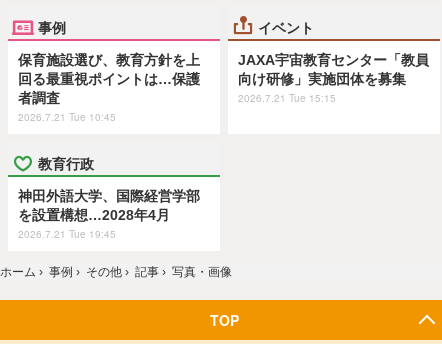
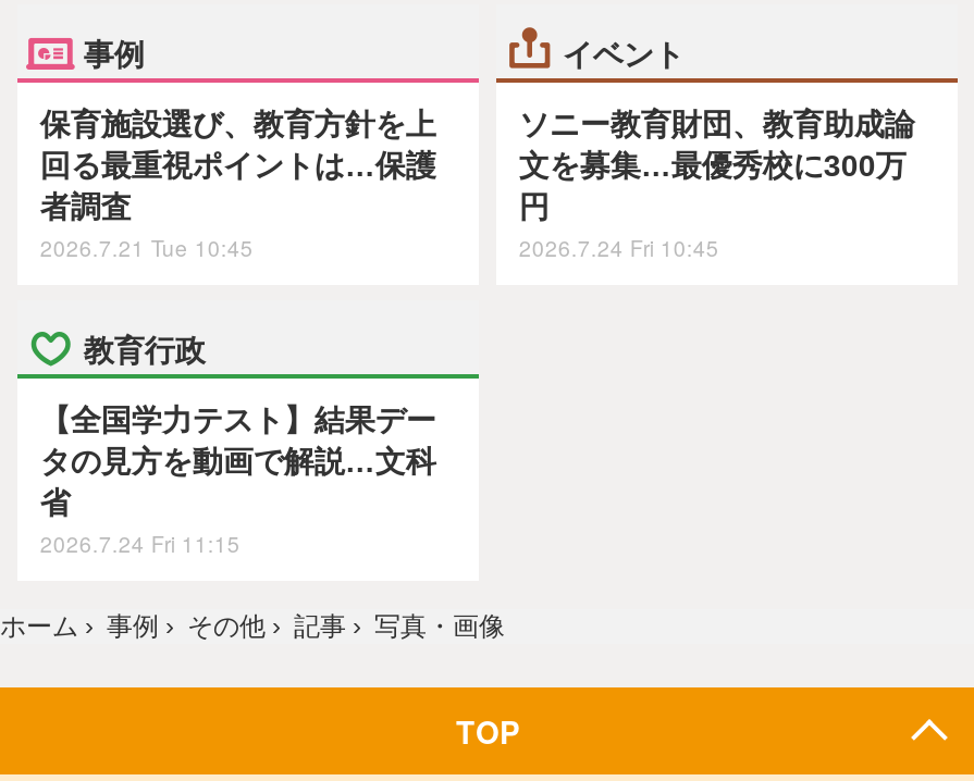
- JAXA宇宙教育センター「教員
- 向け研修」実施団体を募集
- 2026.7.21 Tue 15:15
+ ソニー教育財団、教育助成論
+ 文を募集…最優秀校に300万
+ 円
+ 2026.7.24 Fri 10:45

- 神田外語大学、国際経営学部
- を設置構想…2028年4月
- 2026.7.21 Tue 19:45
+ 【全国学力テスト】結果デー
+ タの見方を動画で解説…文科
+ 省
+ 2026.7.24 Fri 11:15
